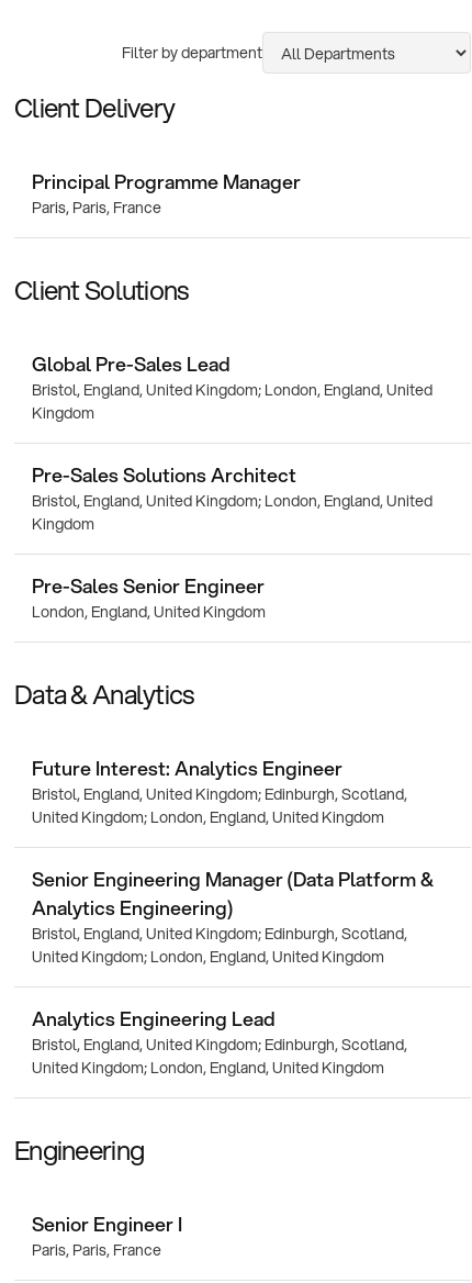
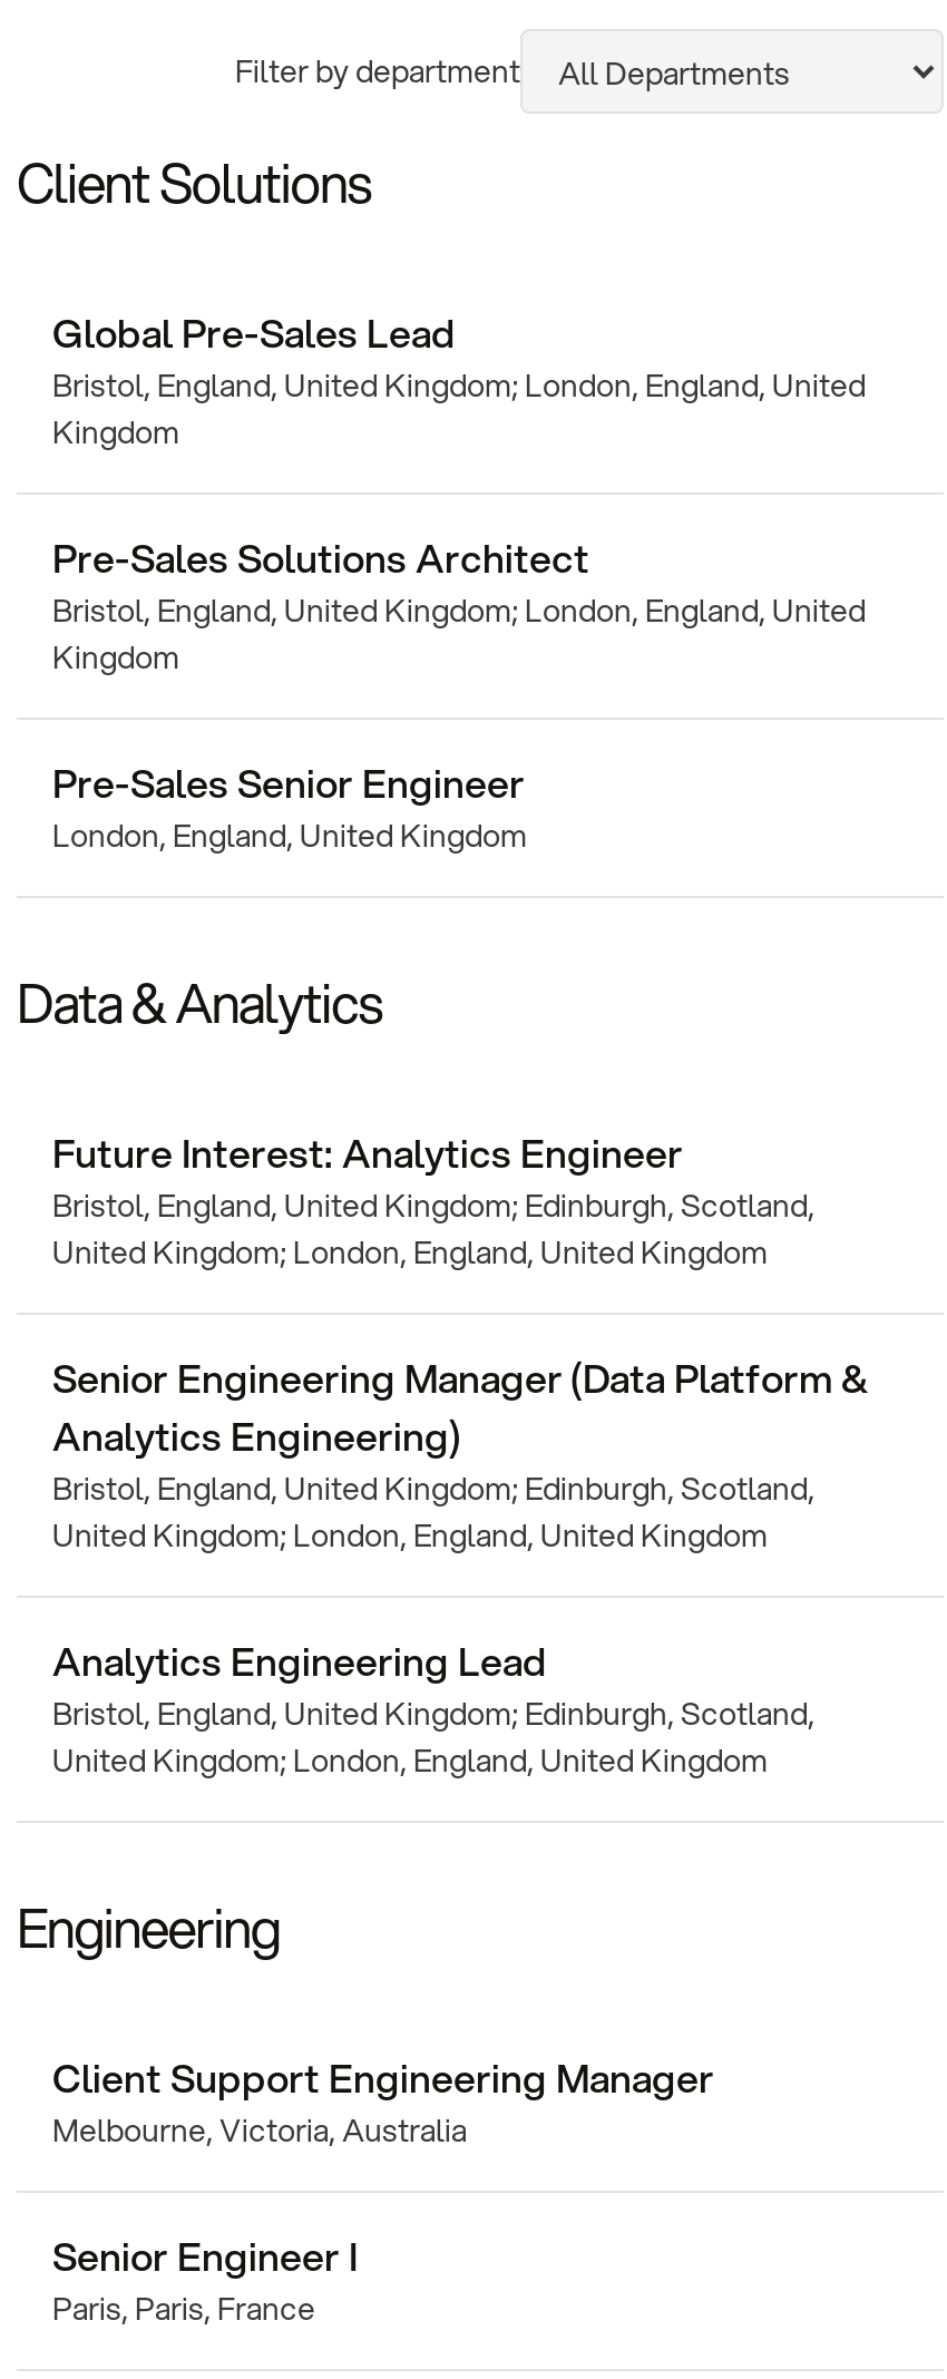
- Client Delivery
- Principal Programme Manager
- Paris, Paris, France

moved up: Client Solutions | Global Pre-Sales Lead | Bristol, England, United Kingdom; London, England, United | ... | United Kingdom; London, England, United Kingdom | Engineering

+ Client Support Engineering Manager
+ Melbourne, Victoria, Australia
